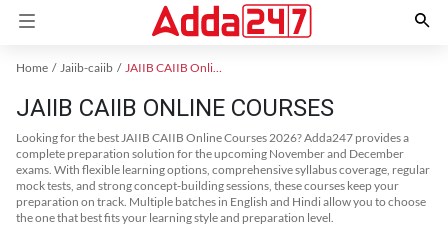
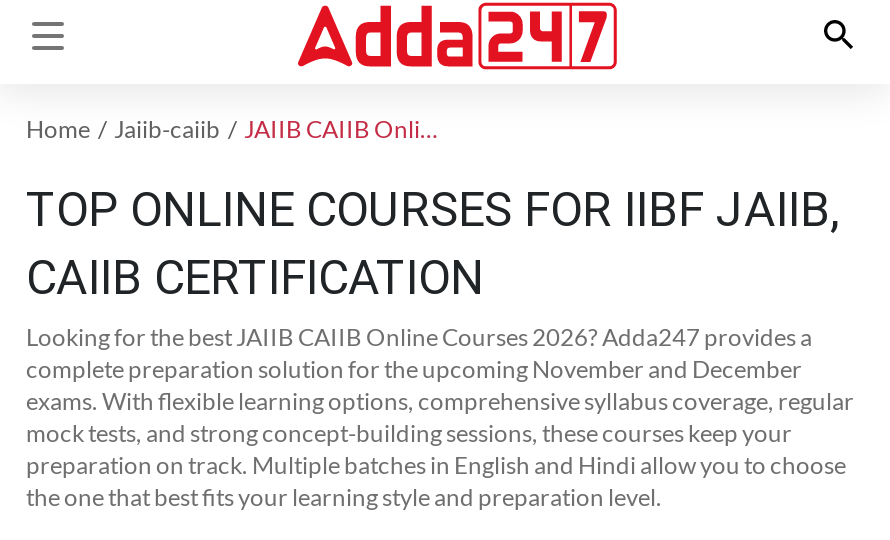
- JAIIB CAIIB ONLINE COURSES
+ TOP ONLINE COURSES FOR IIBF JAIIB,
+ CAIIB CERTIFICATION
